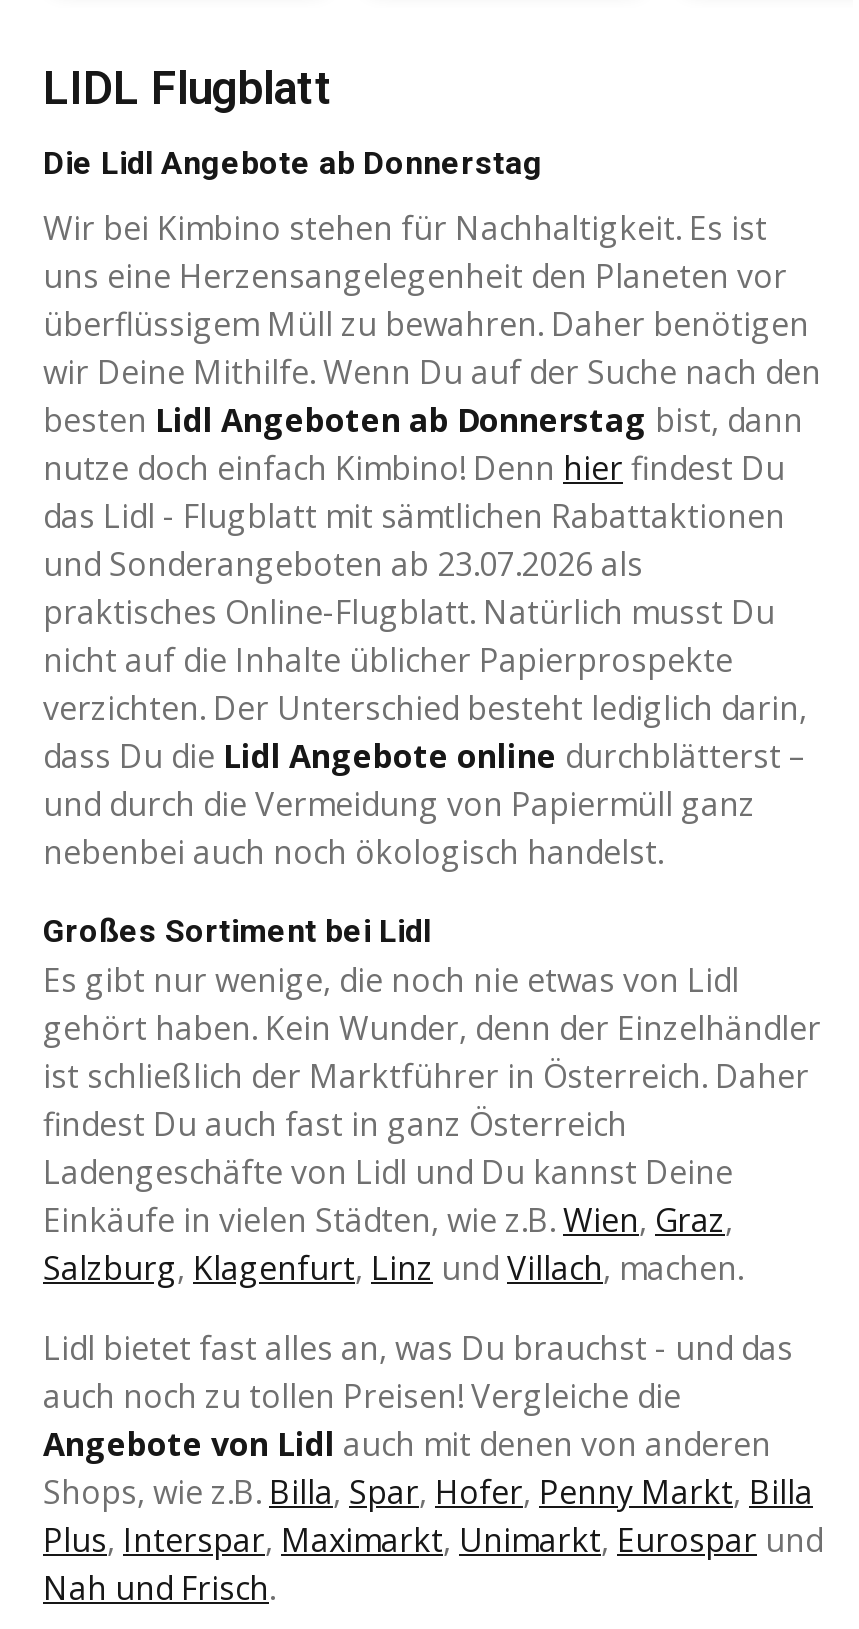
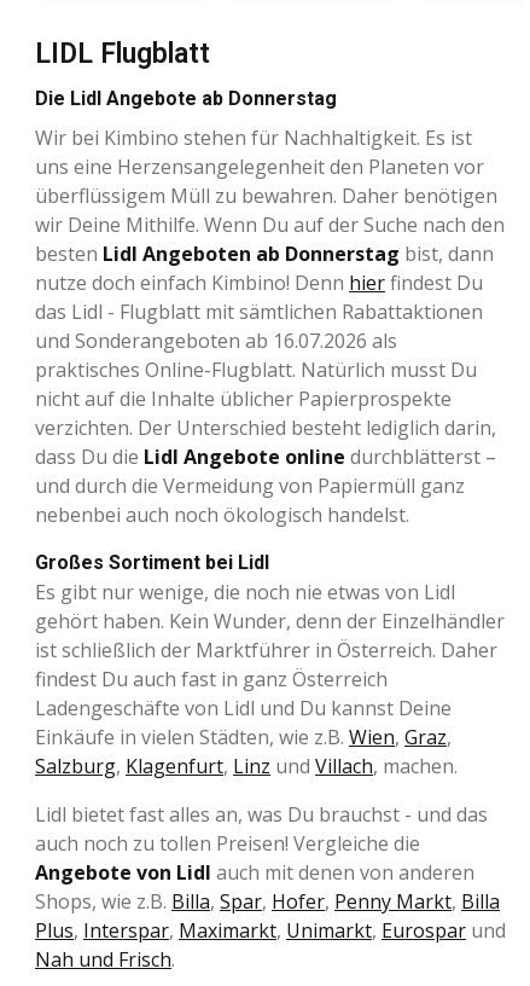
- und Sonderangeboten ab 23.07.2026 als
+ und Sonderangeboten ab 16.07.2026 als
